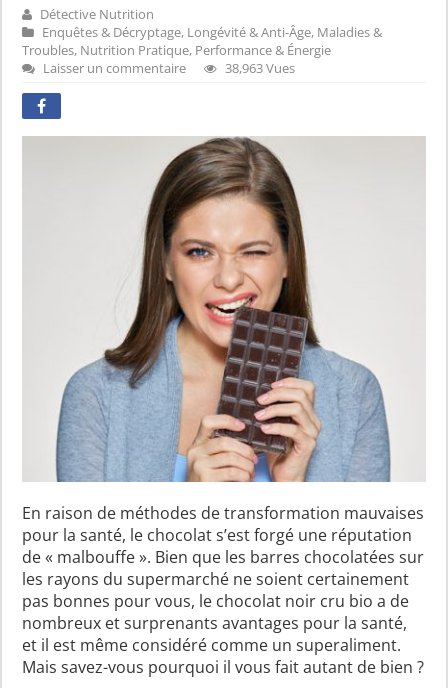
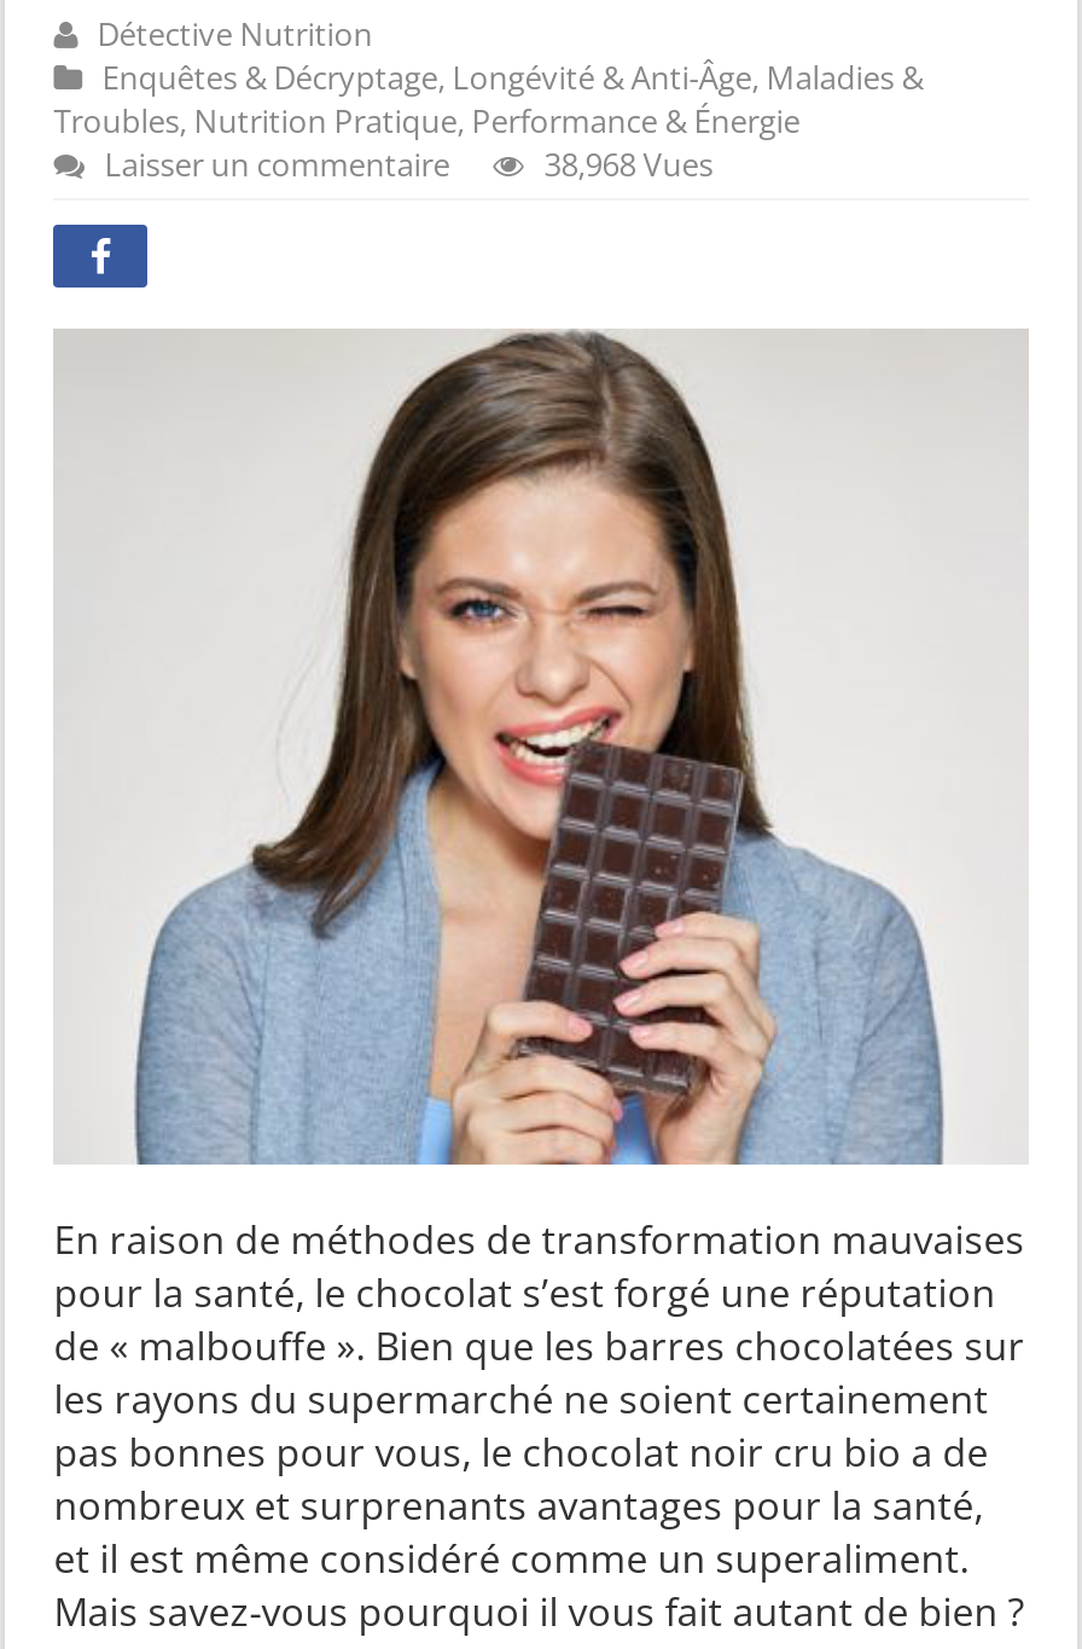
- 38,963 Vues
+ 38,968 Vues
